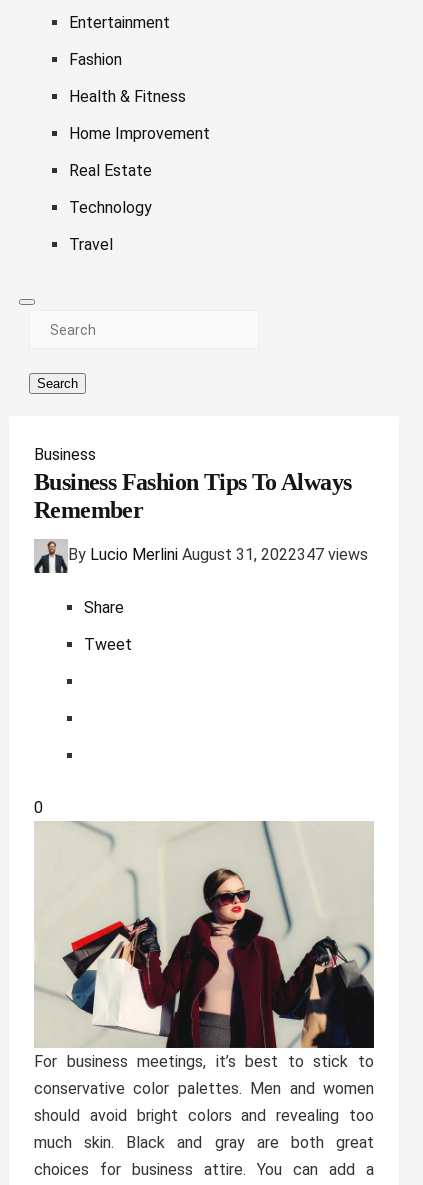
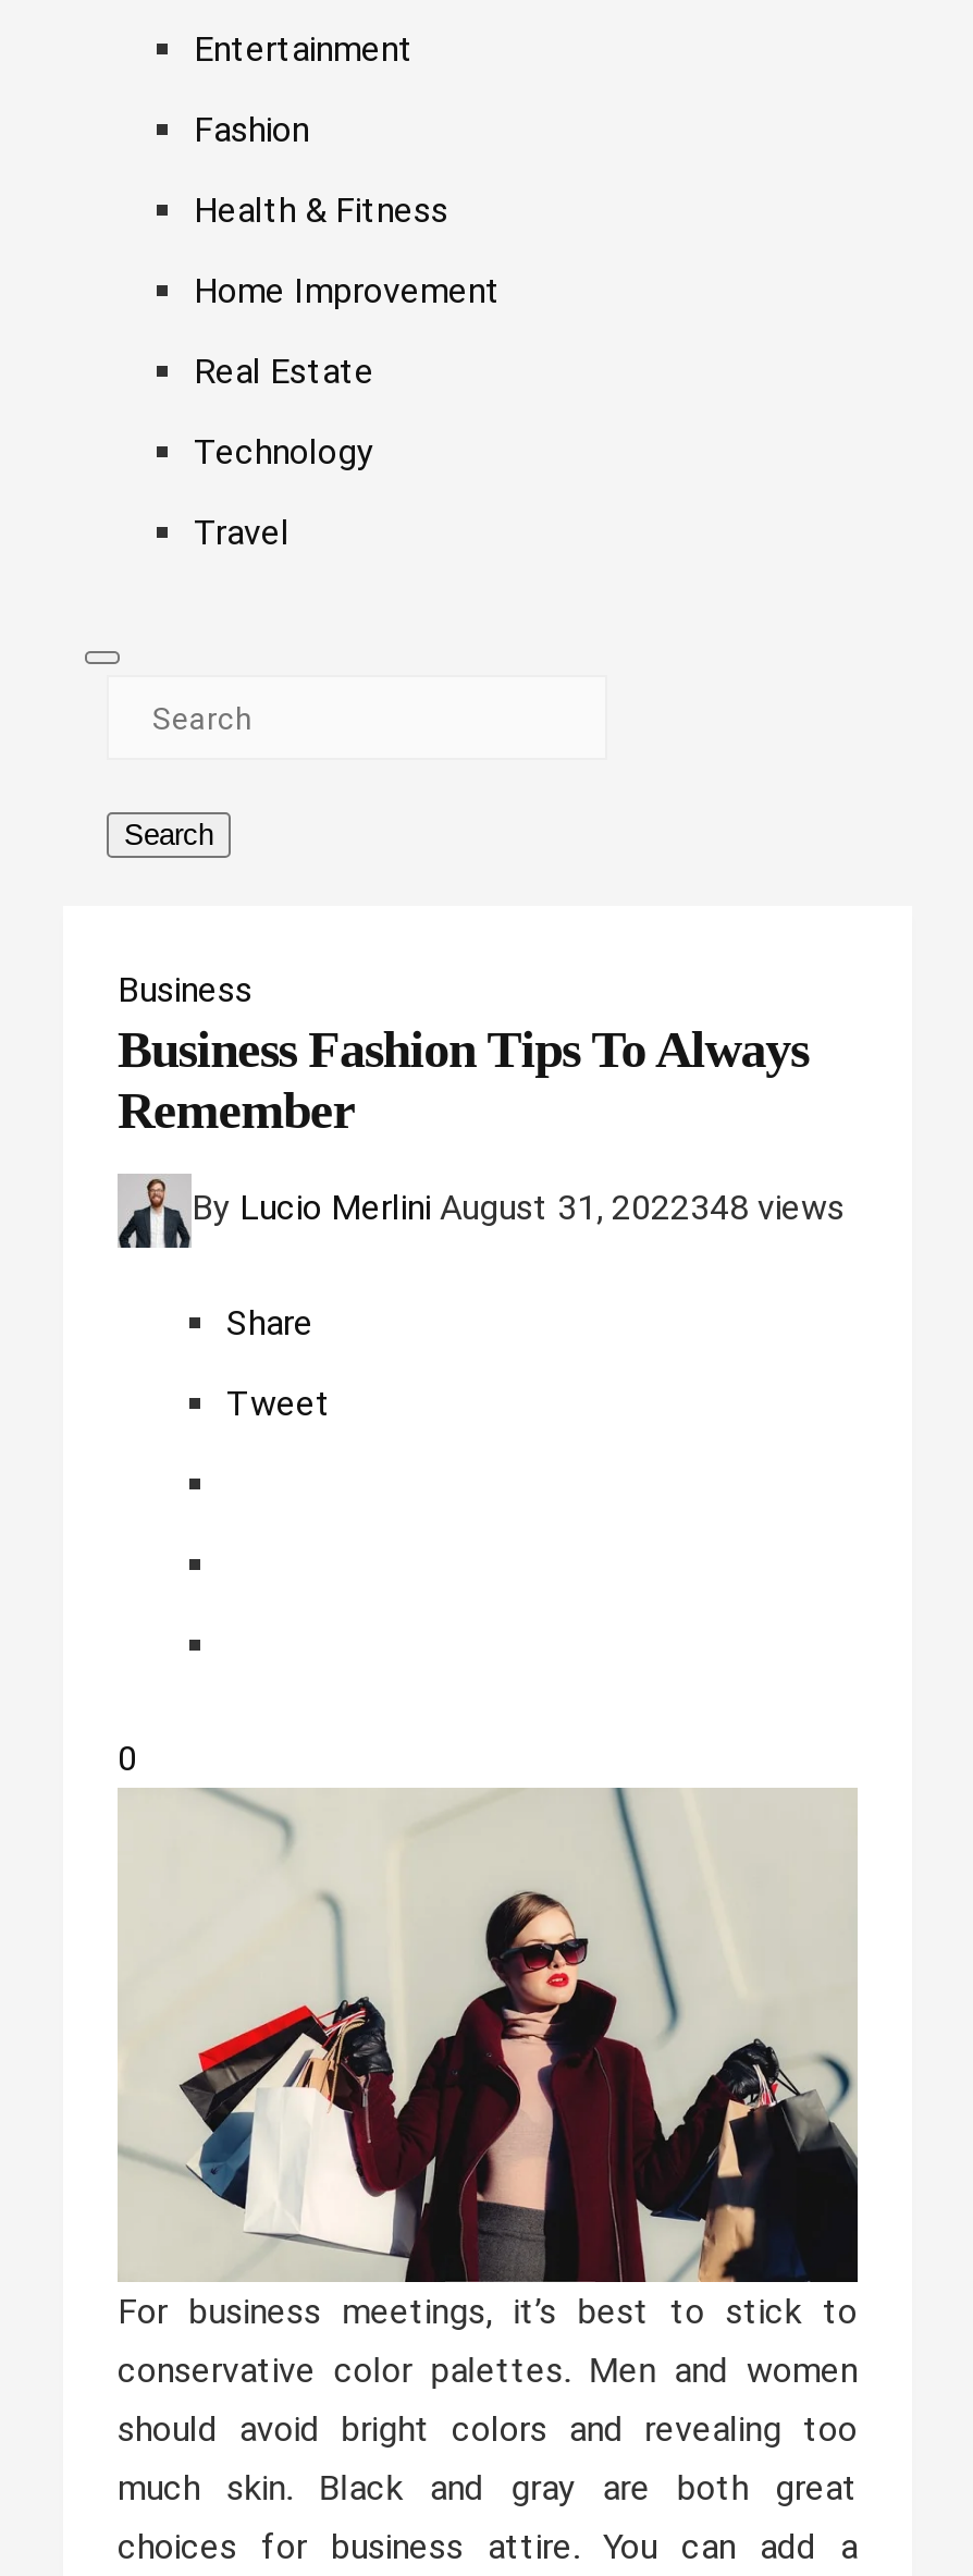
- By Lucio Merlini August 31, 2022347 views
+ By Lucio Merlini August 31, 2022348 views
